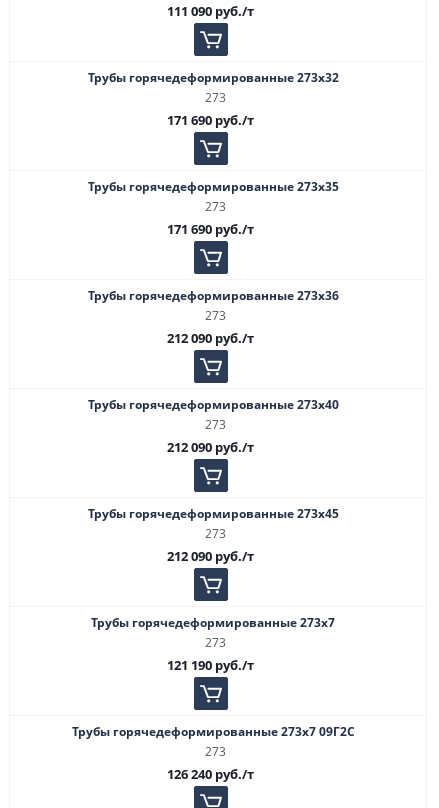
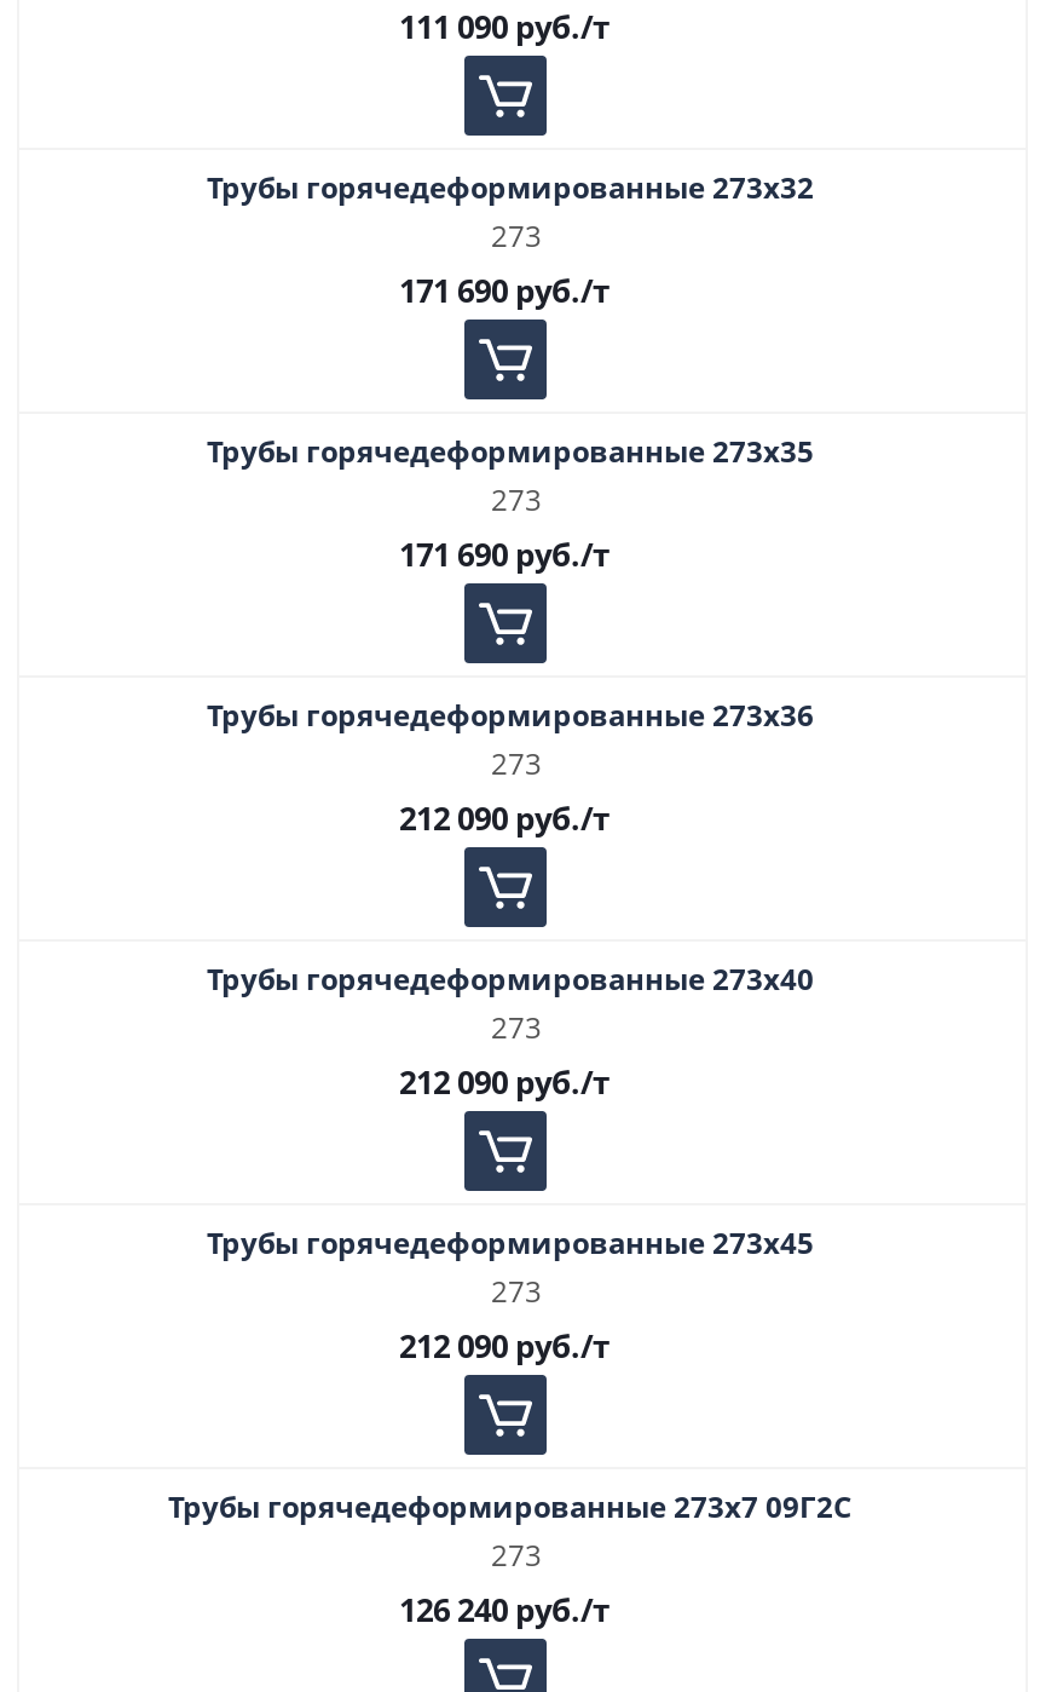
- Трубы горячедеформированные 273х7
- 273
- 121 190 руб./т
